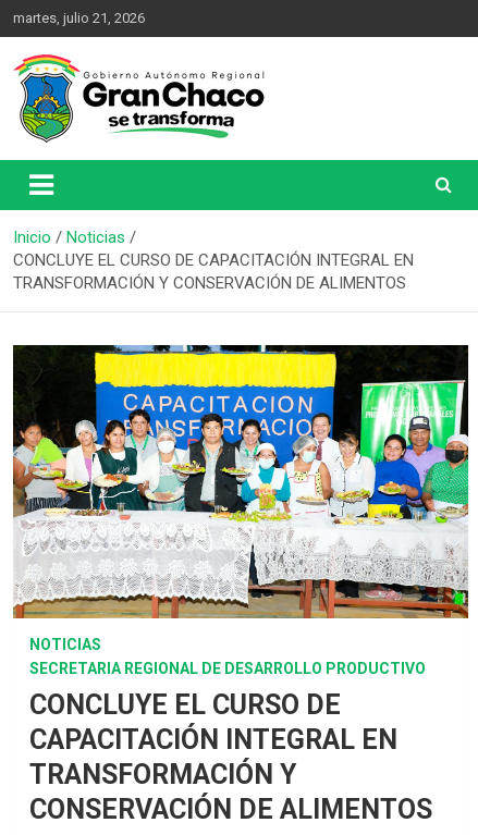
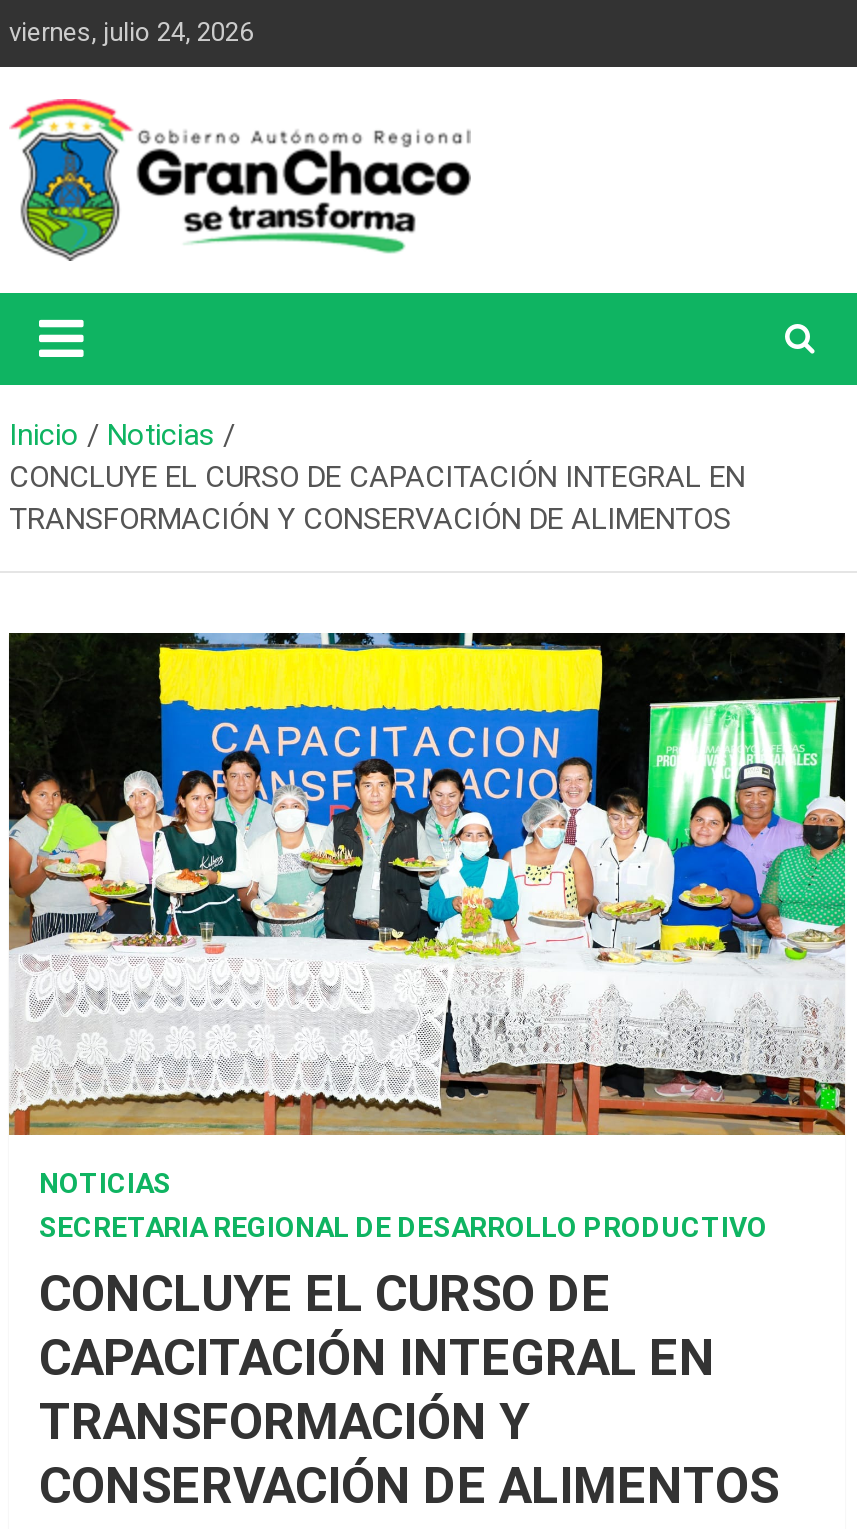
- martes, julio 21, 2026
+ viernes, julio 24, 2026
